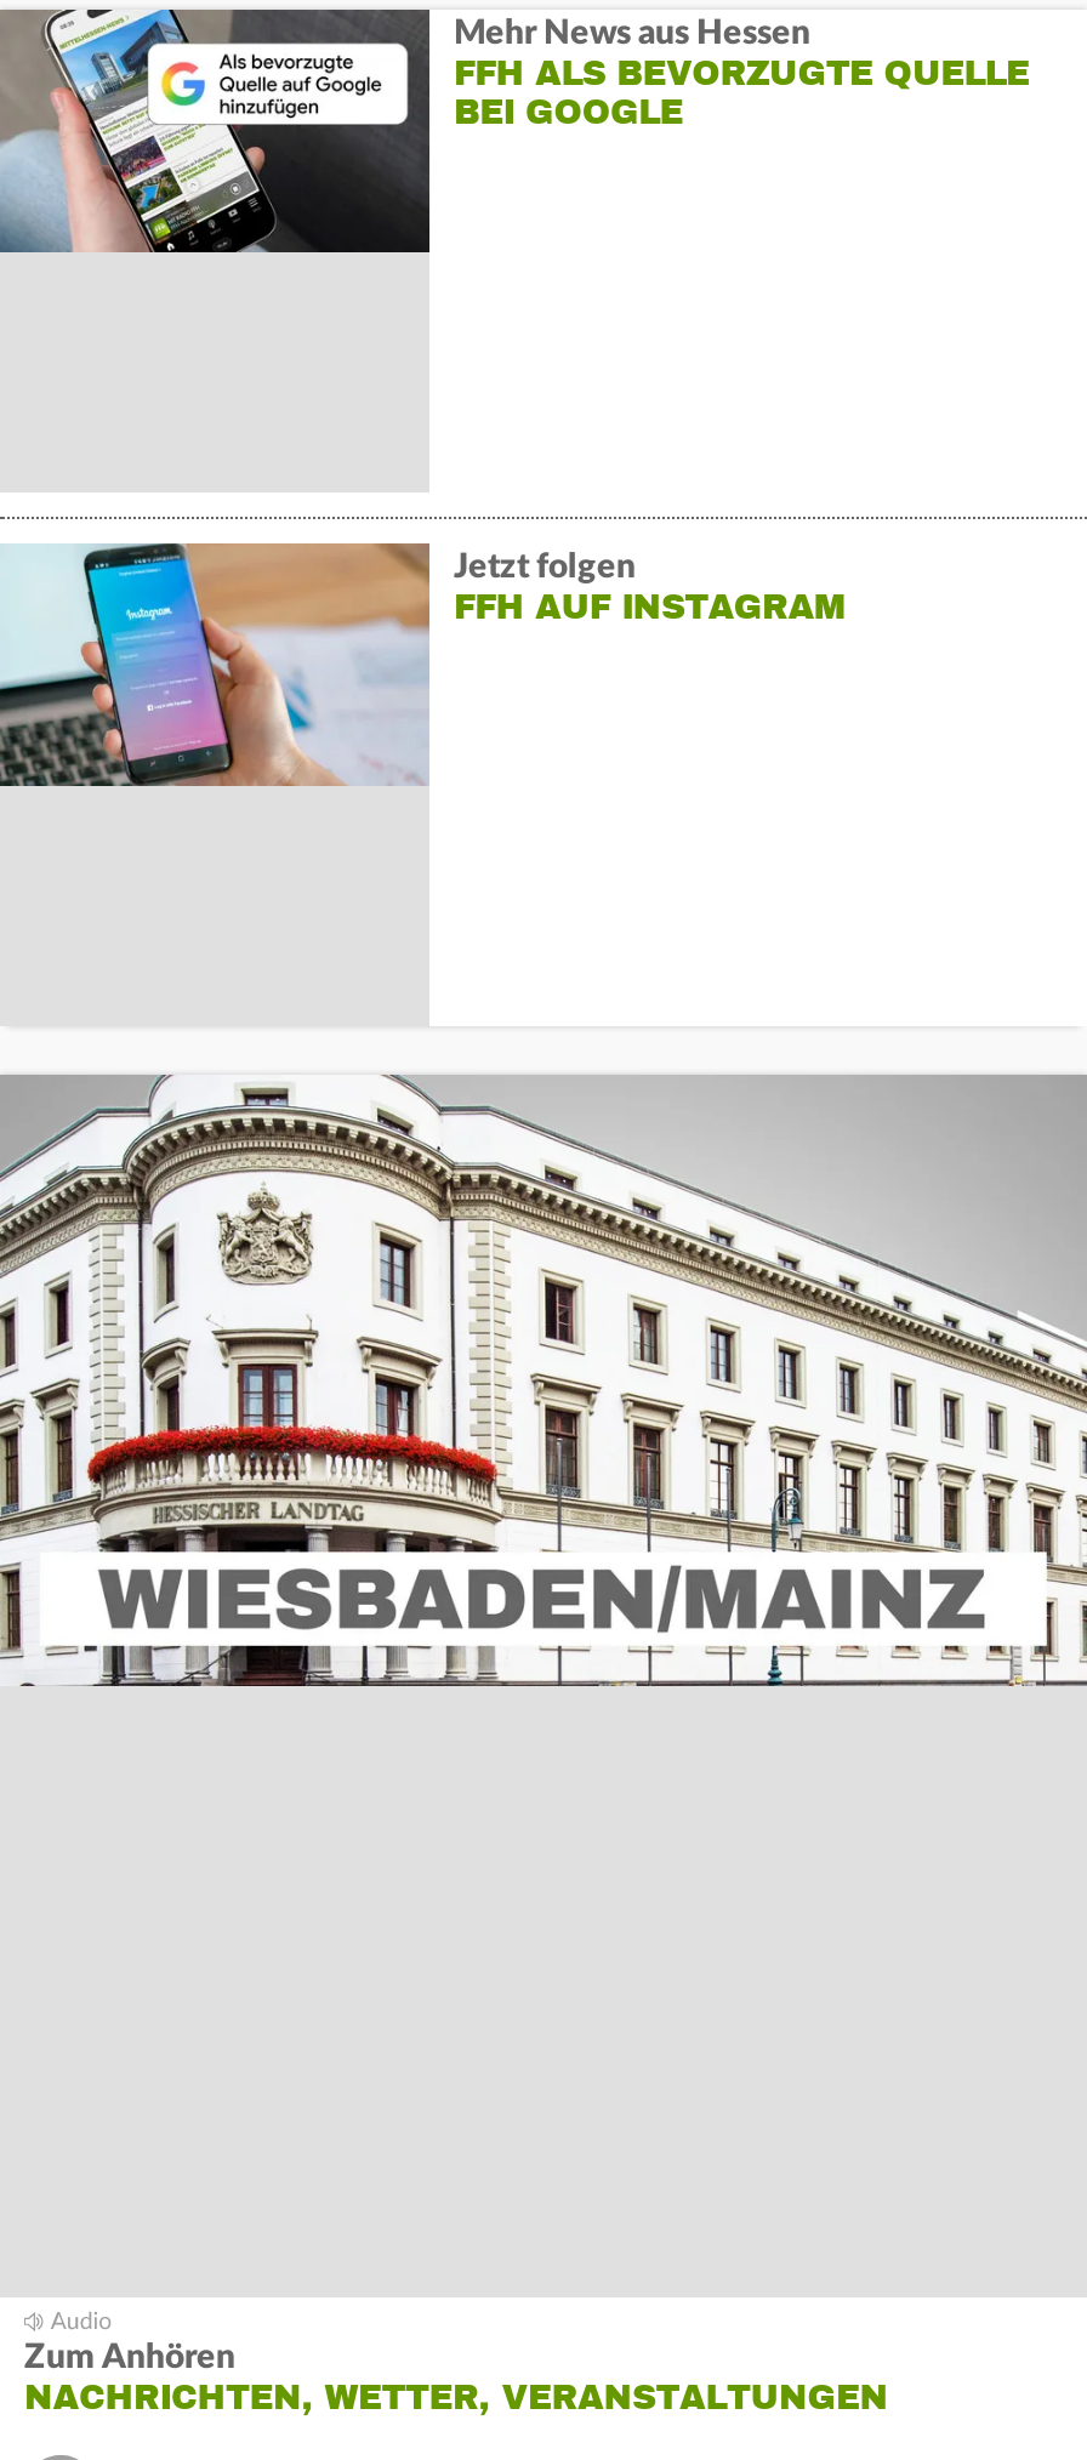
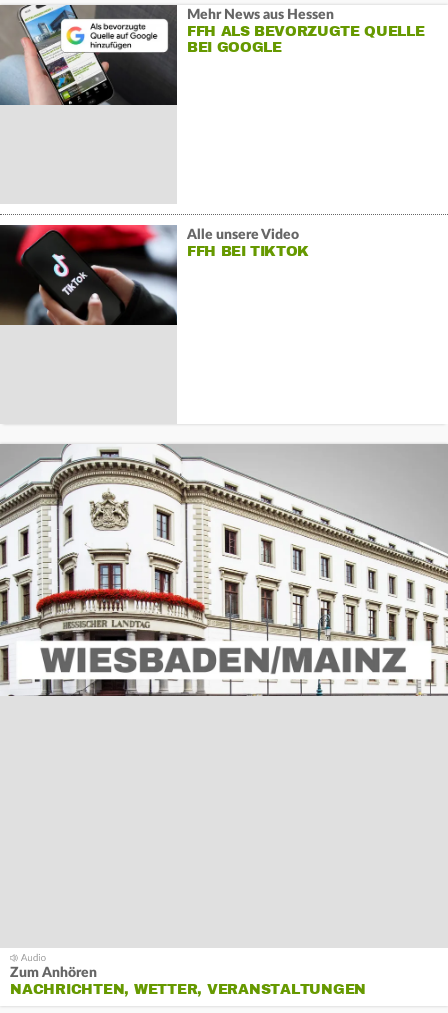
- [image]
- Jetzt folgen
- FFH AUF INSTAGRAM
+ [image]
+ Alle unsere Video
+ FFH BEI TIKTOK
